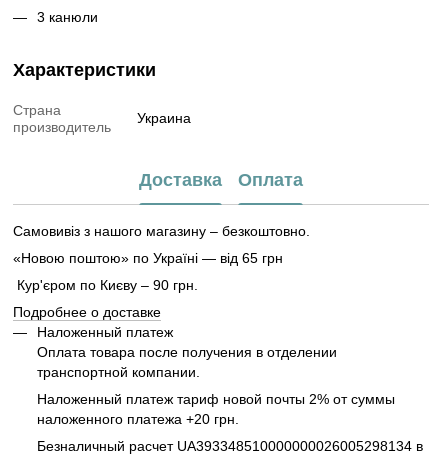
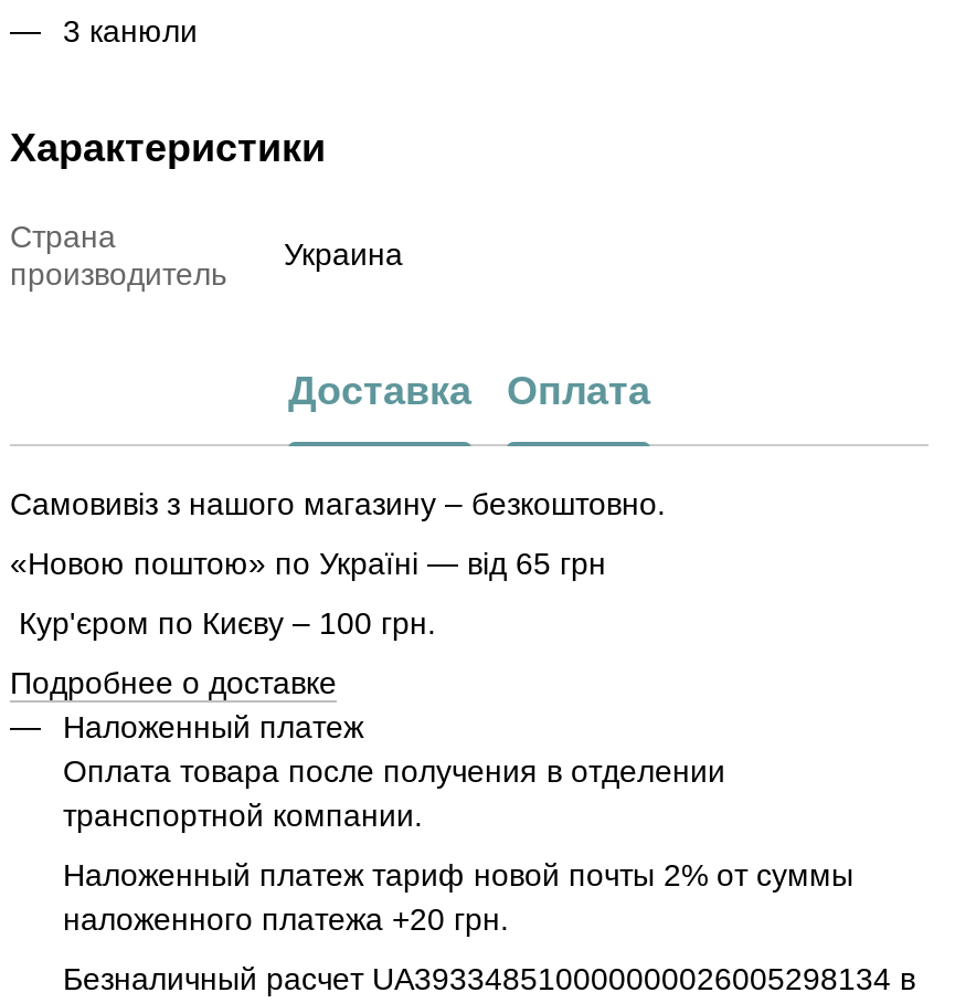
- Кур'єром по Києву – 90 грн.
+ Кур'єром по Києву – 100 грн.
